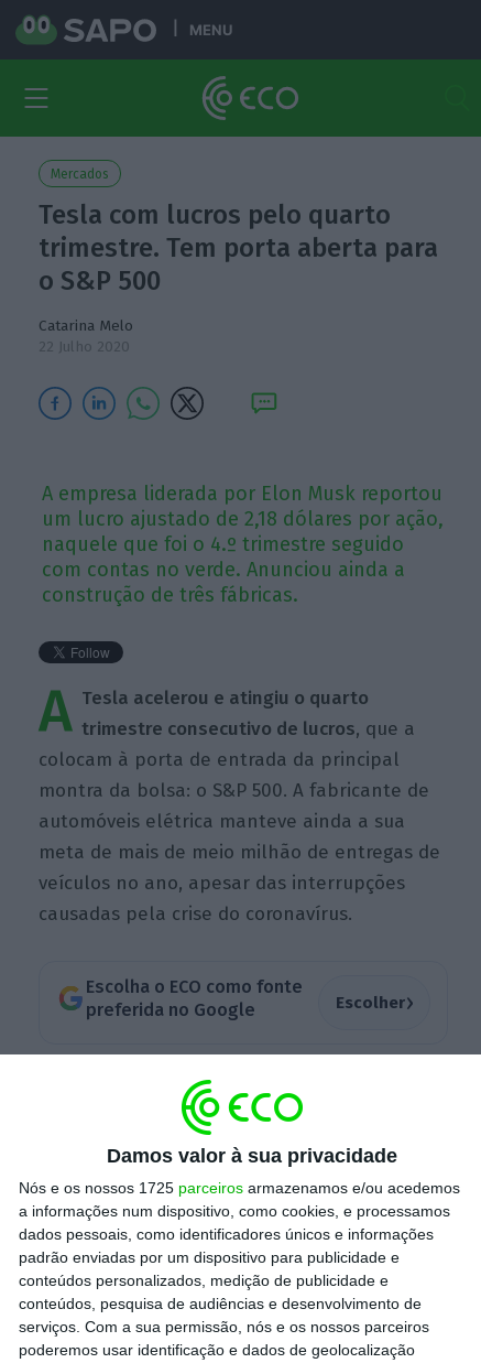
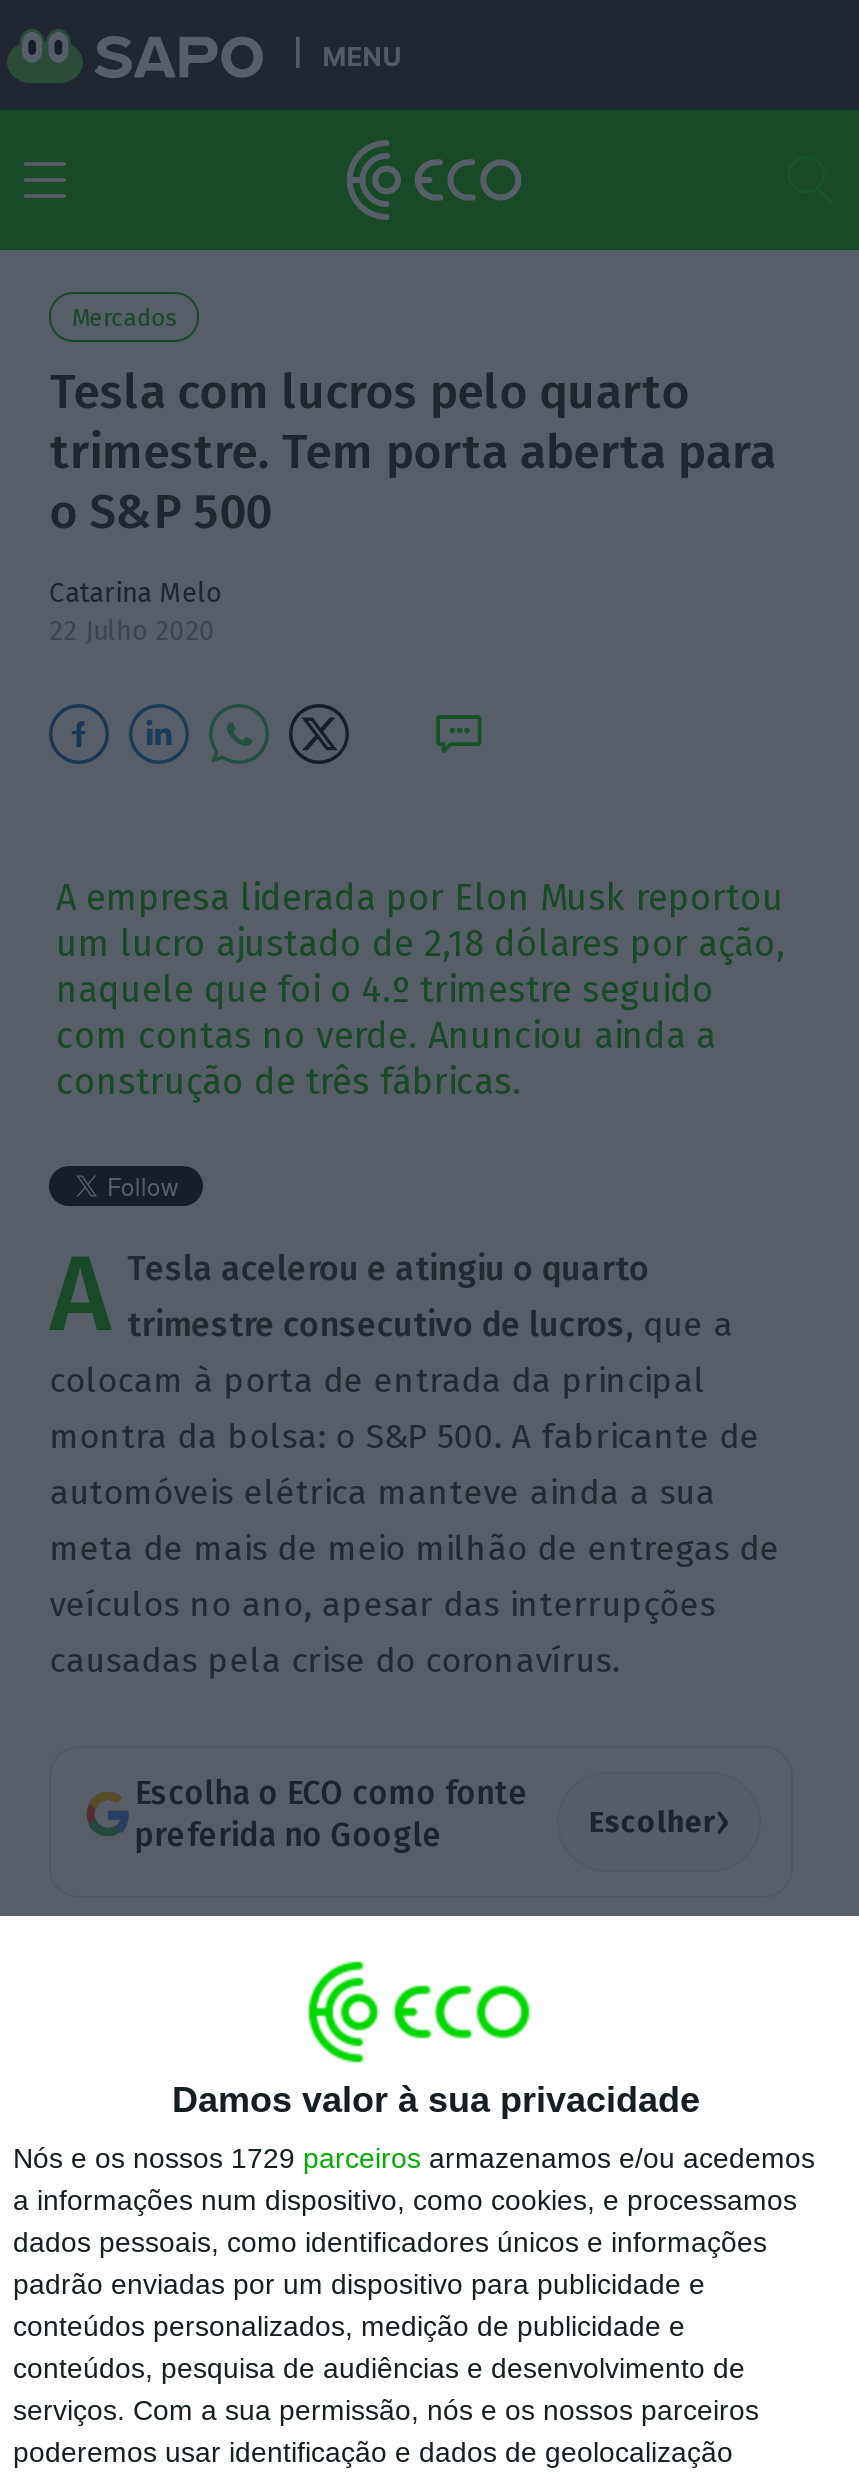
- Nós e os nossos 1725 parceiros armazenamos e/ou acedemos
+ Nós e os nossos 1729 parceiros armazenamos e/ou acedemos
